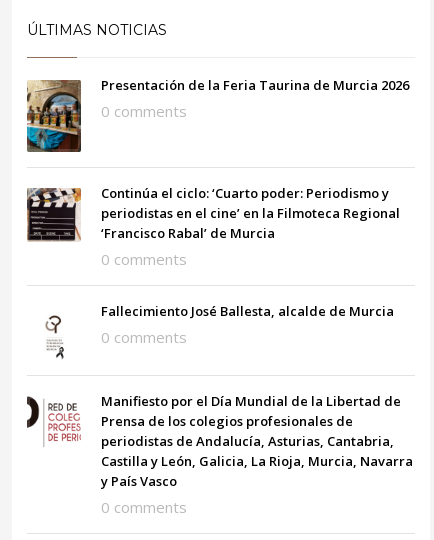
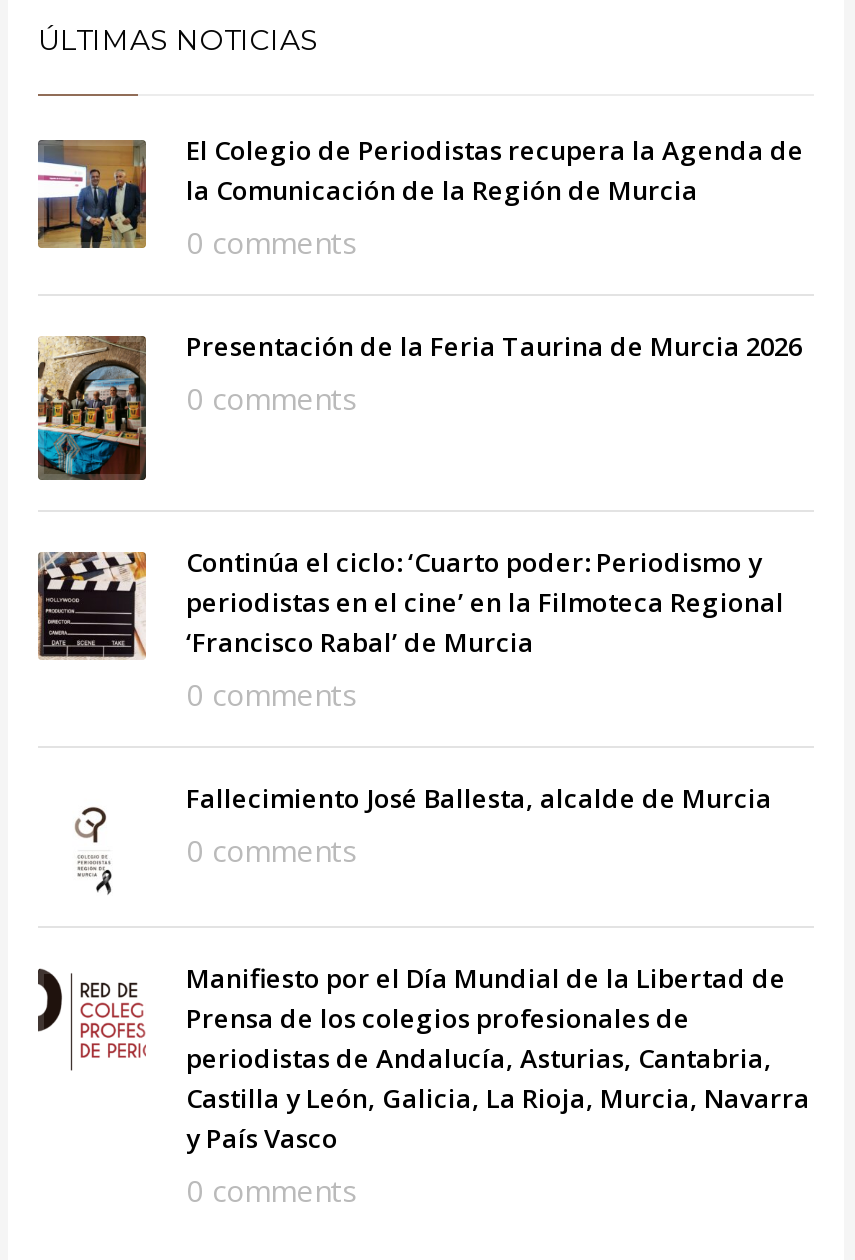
+ [image]
+ El Colegio de Periodistas recupera la Agenda de
+ la Comunicación de la Región de Murcia
+ 0 comments
